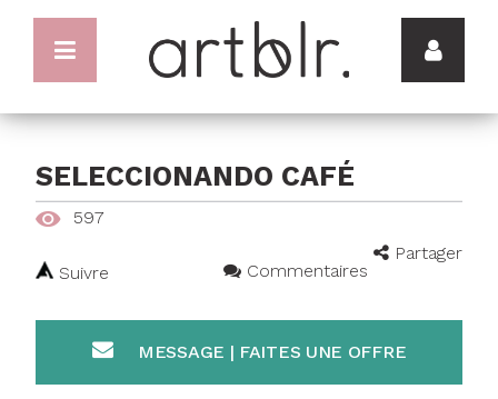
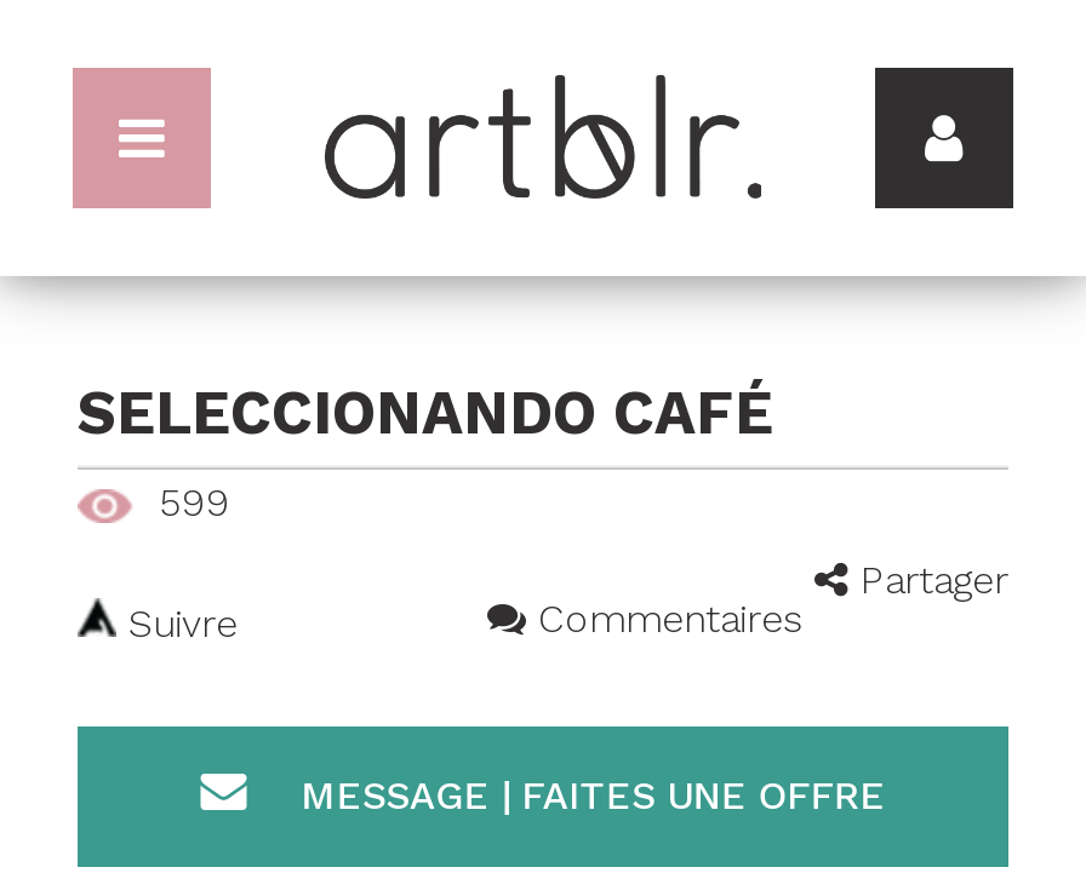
- 597
+ 599
